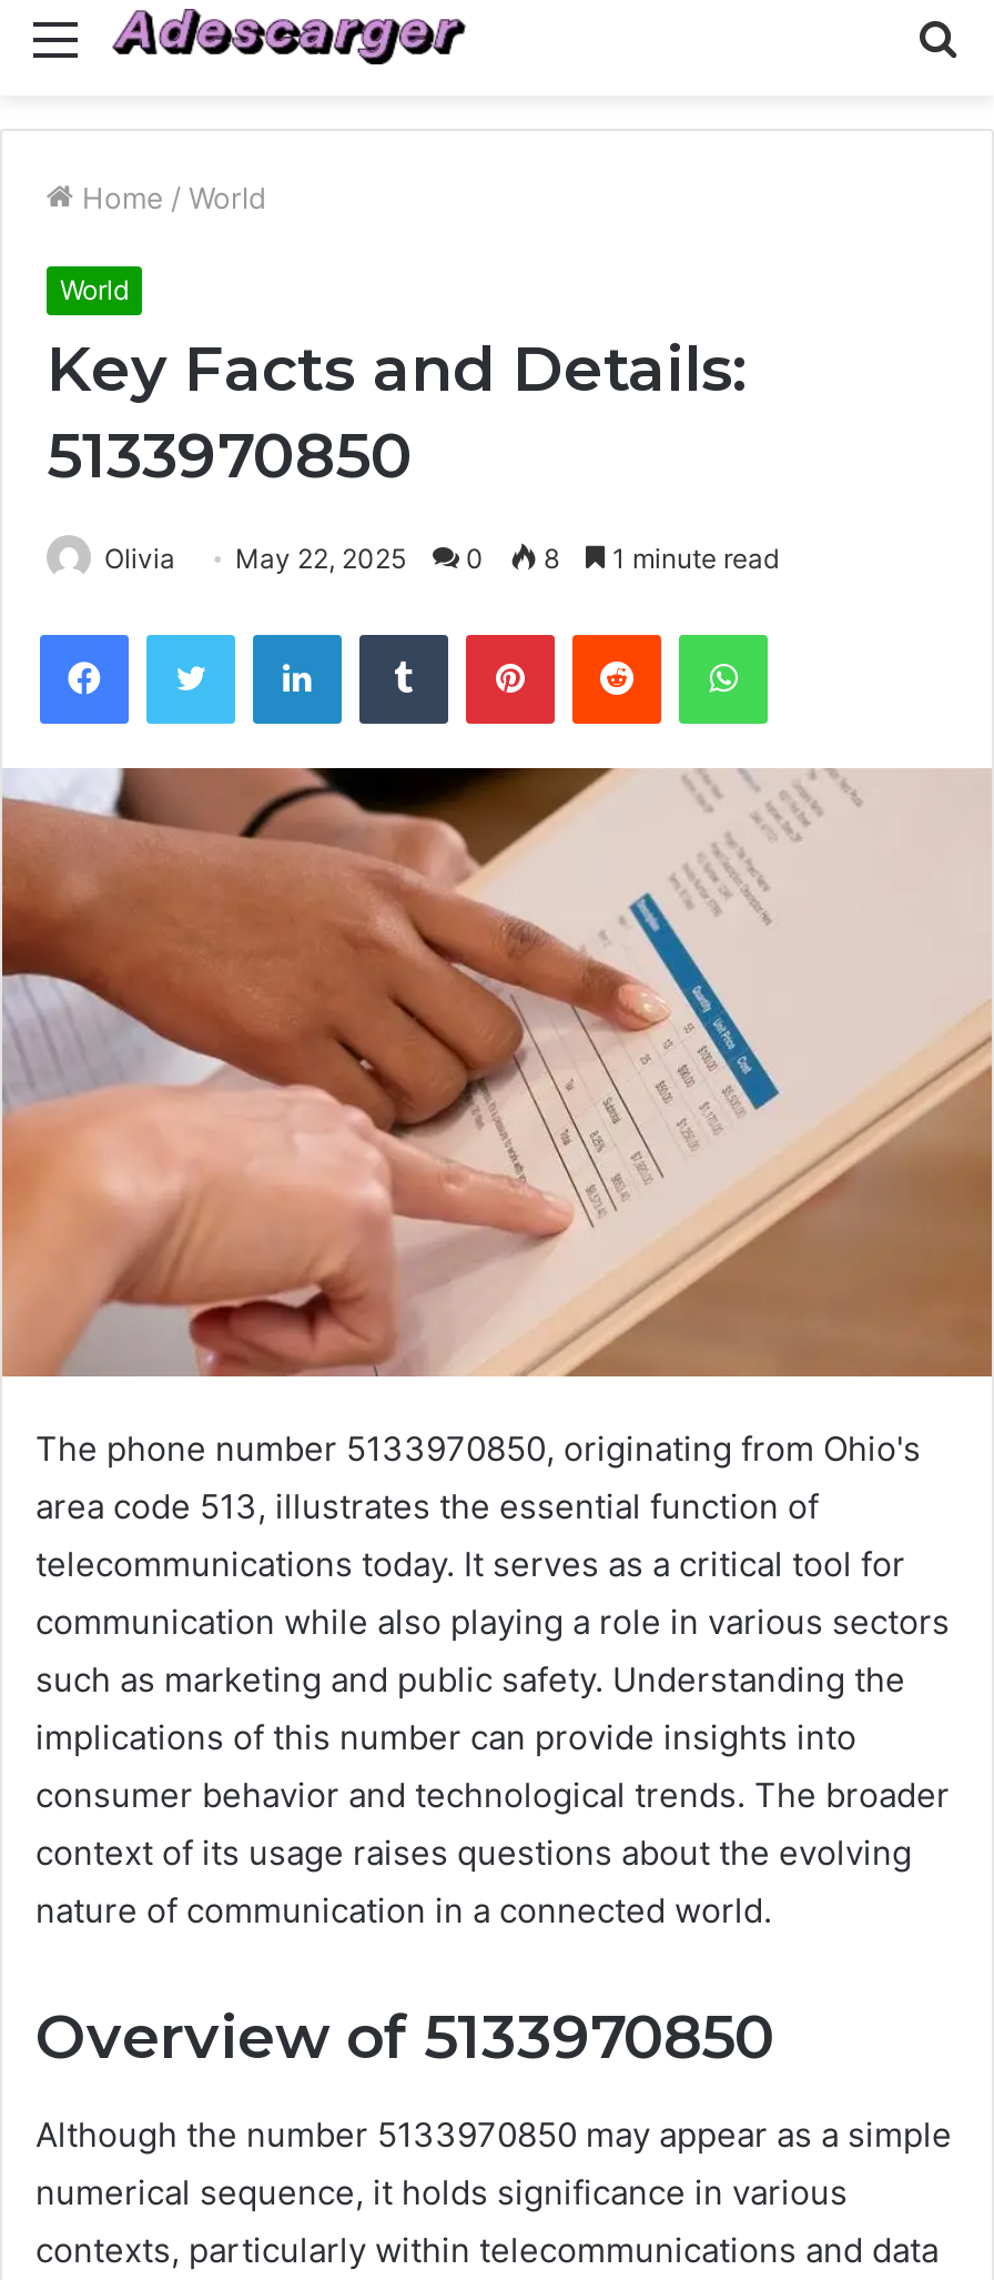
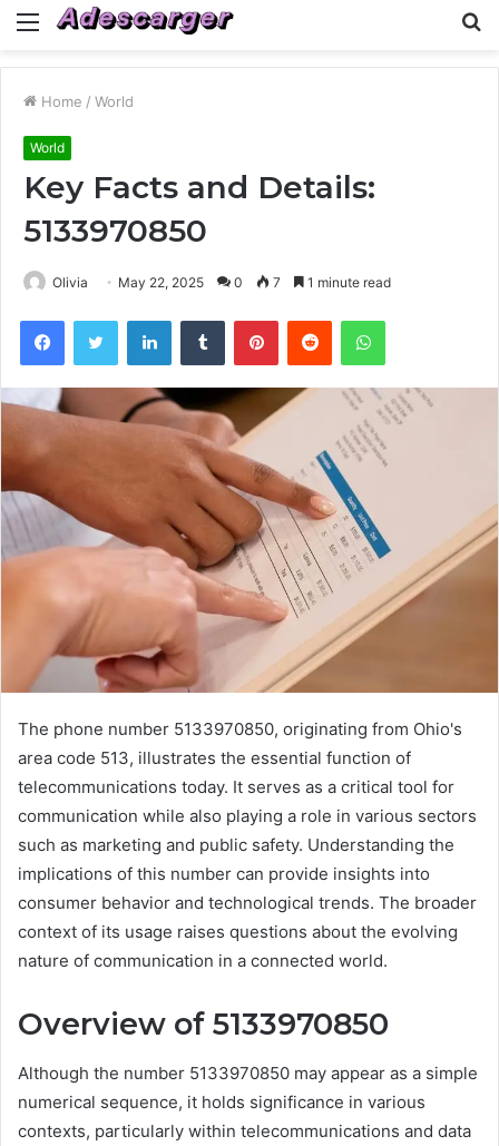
- Olivia May 22, 2025 0 8 1 minute read
+ Olivia May 22, 2025 0 7 1 minute read
